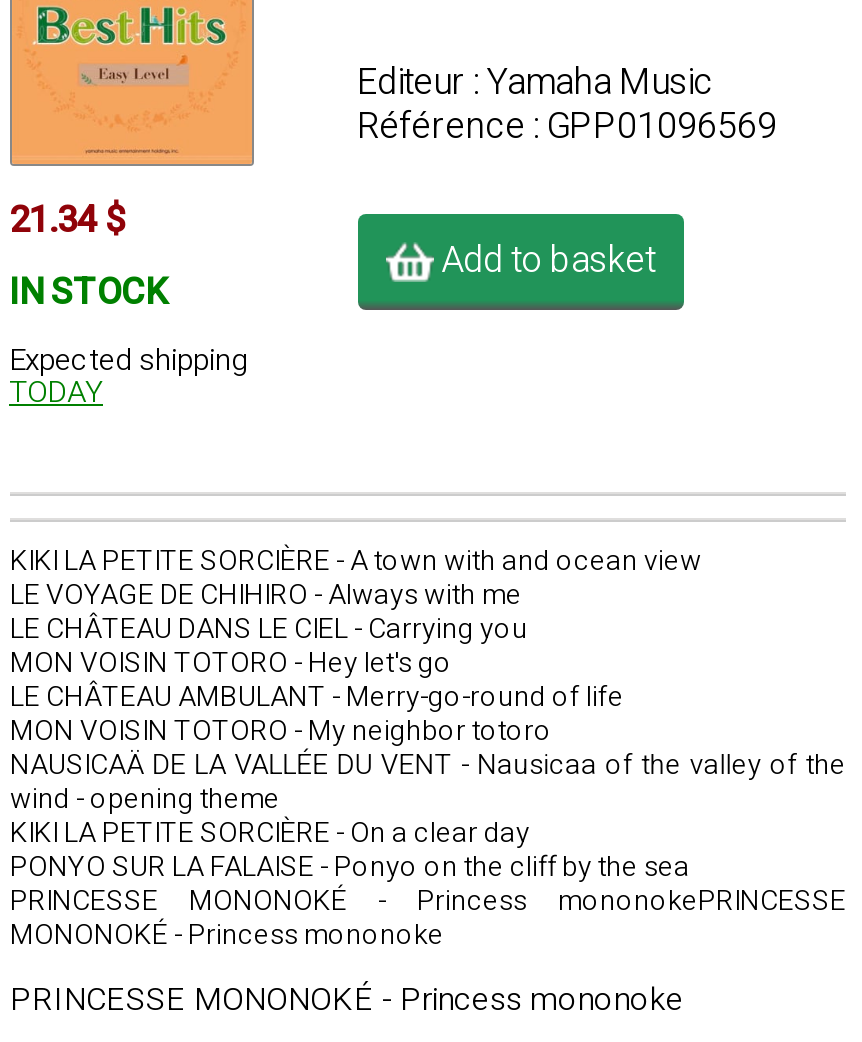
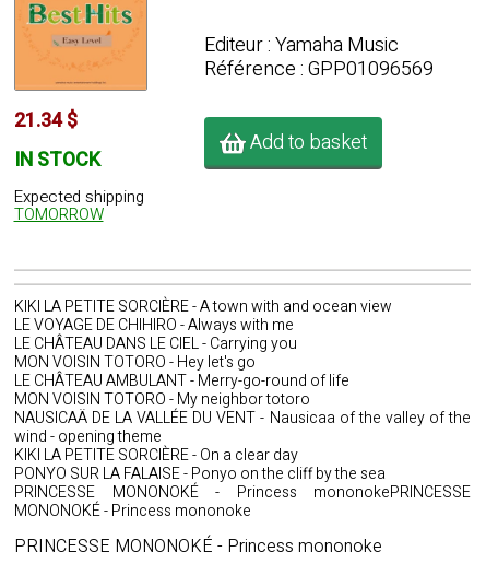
- TODAY
+ TOMORROW
